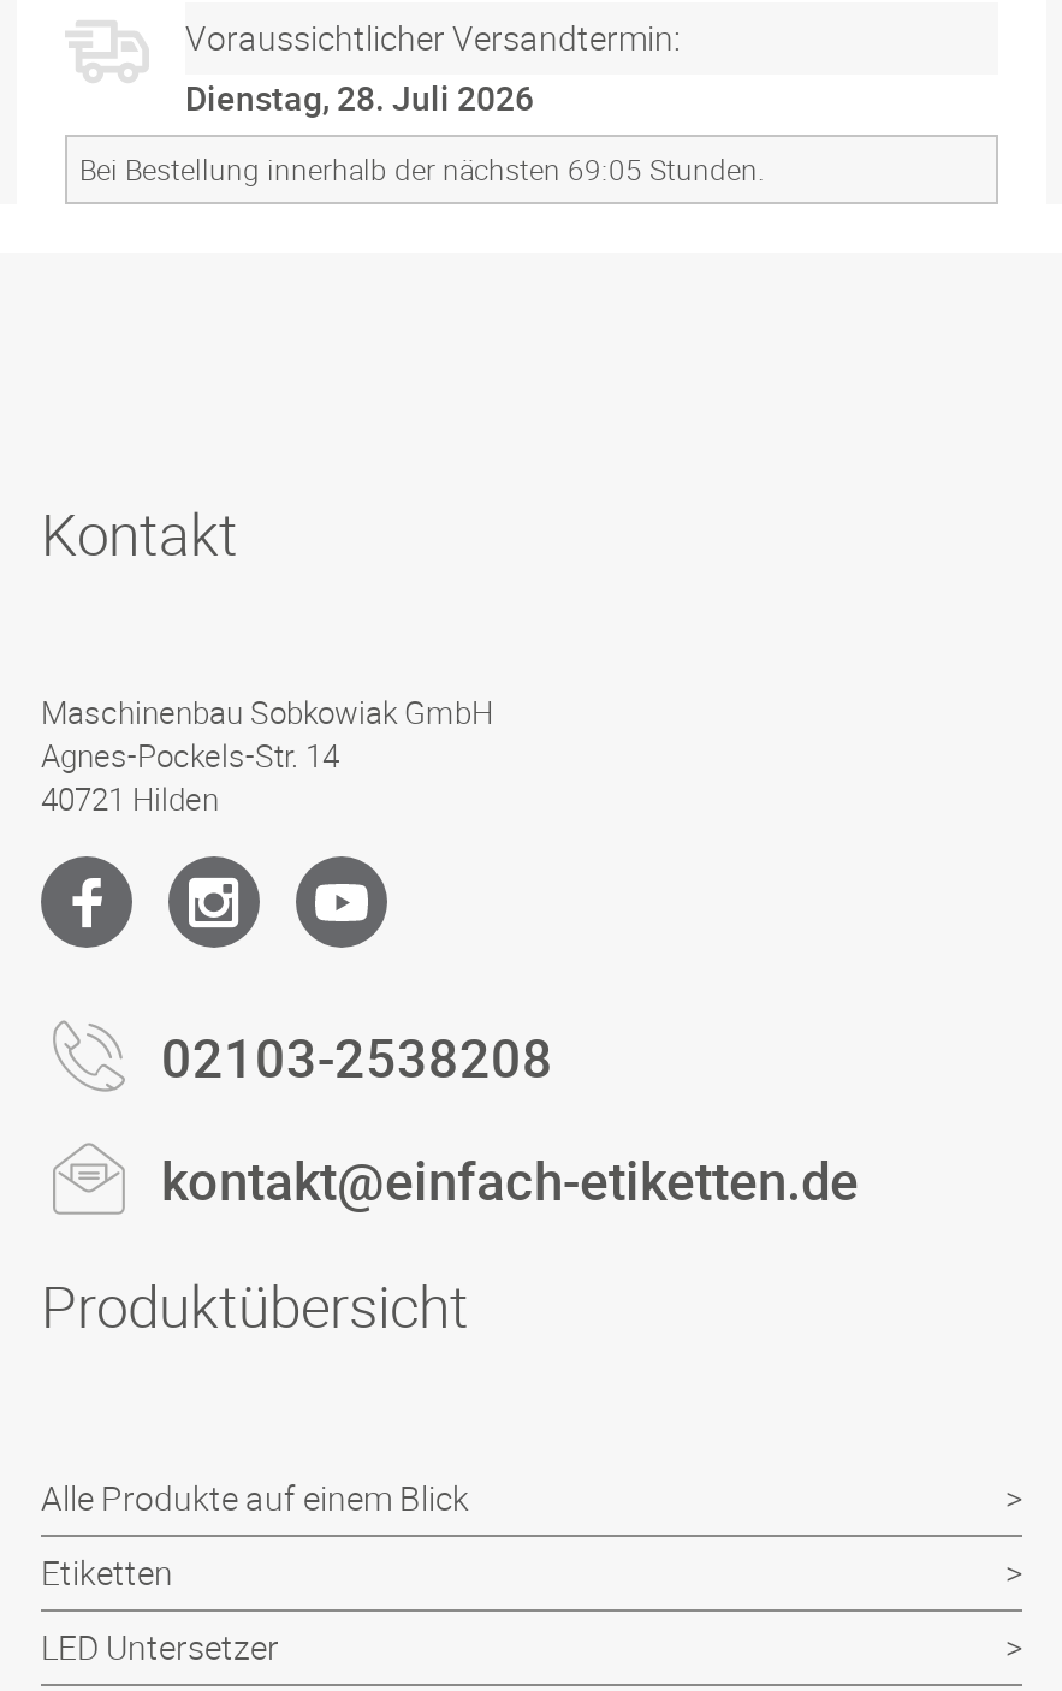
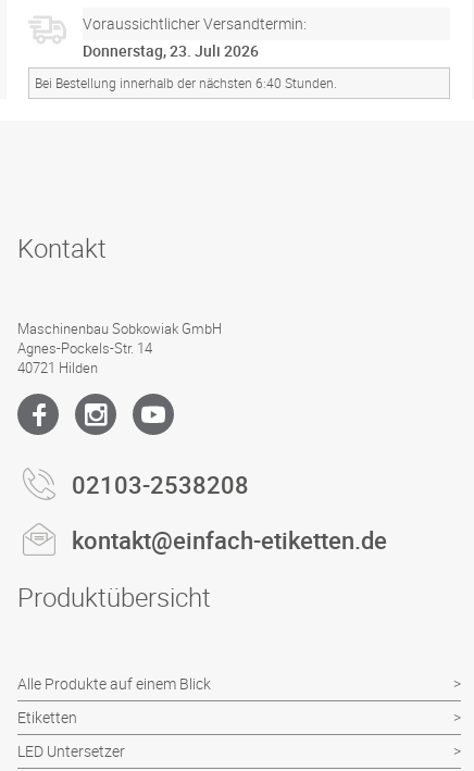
- Dienstag, 28. Juli 2026
+ Donnerstag, 23. Juli 2026

- Bei Bestellung innerhalb der nächsten 69:05 Stunden.
+ Bei Bestellung innerhalb der nächsten 6:40 Stunden.
